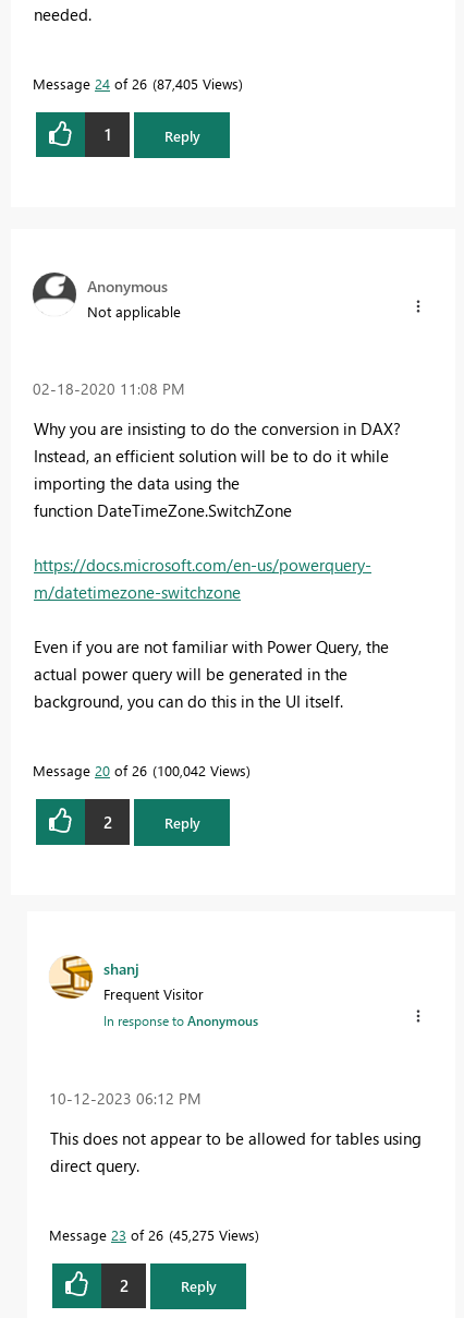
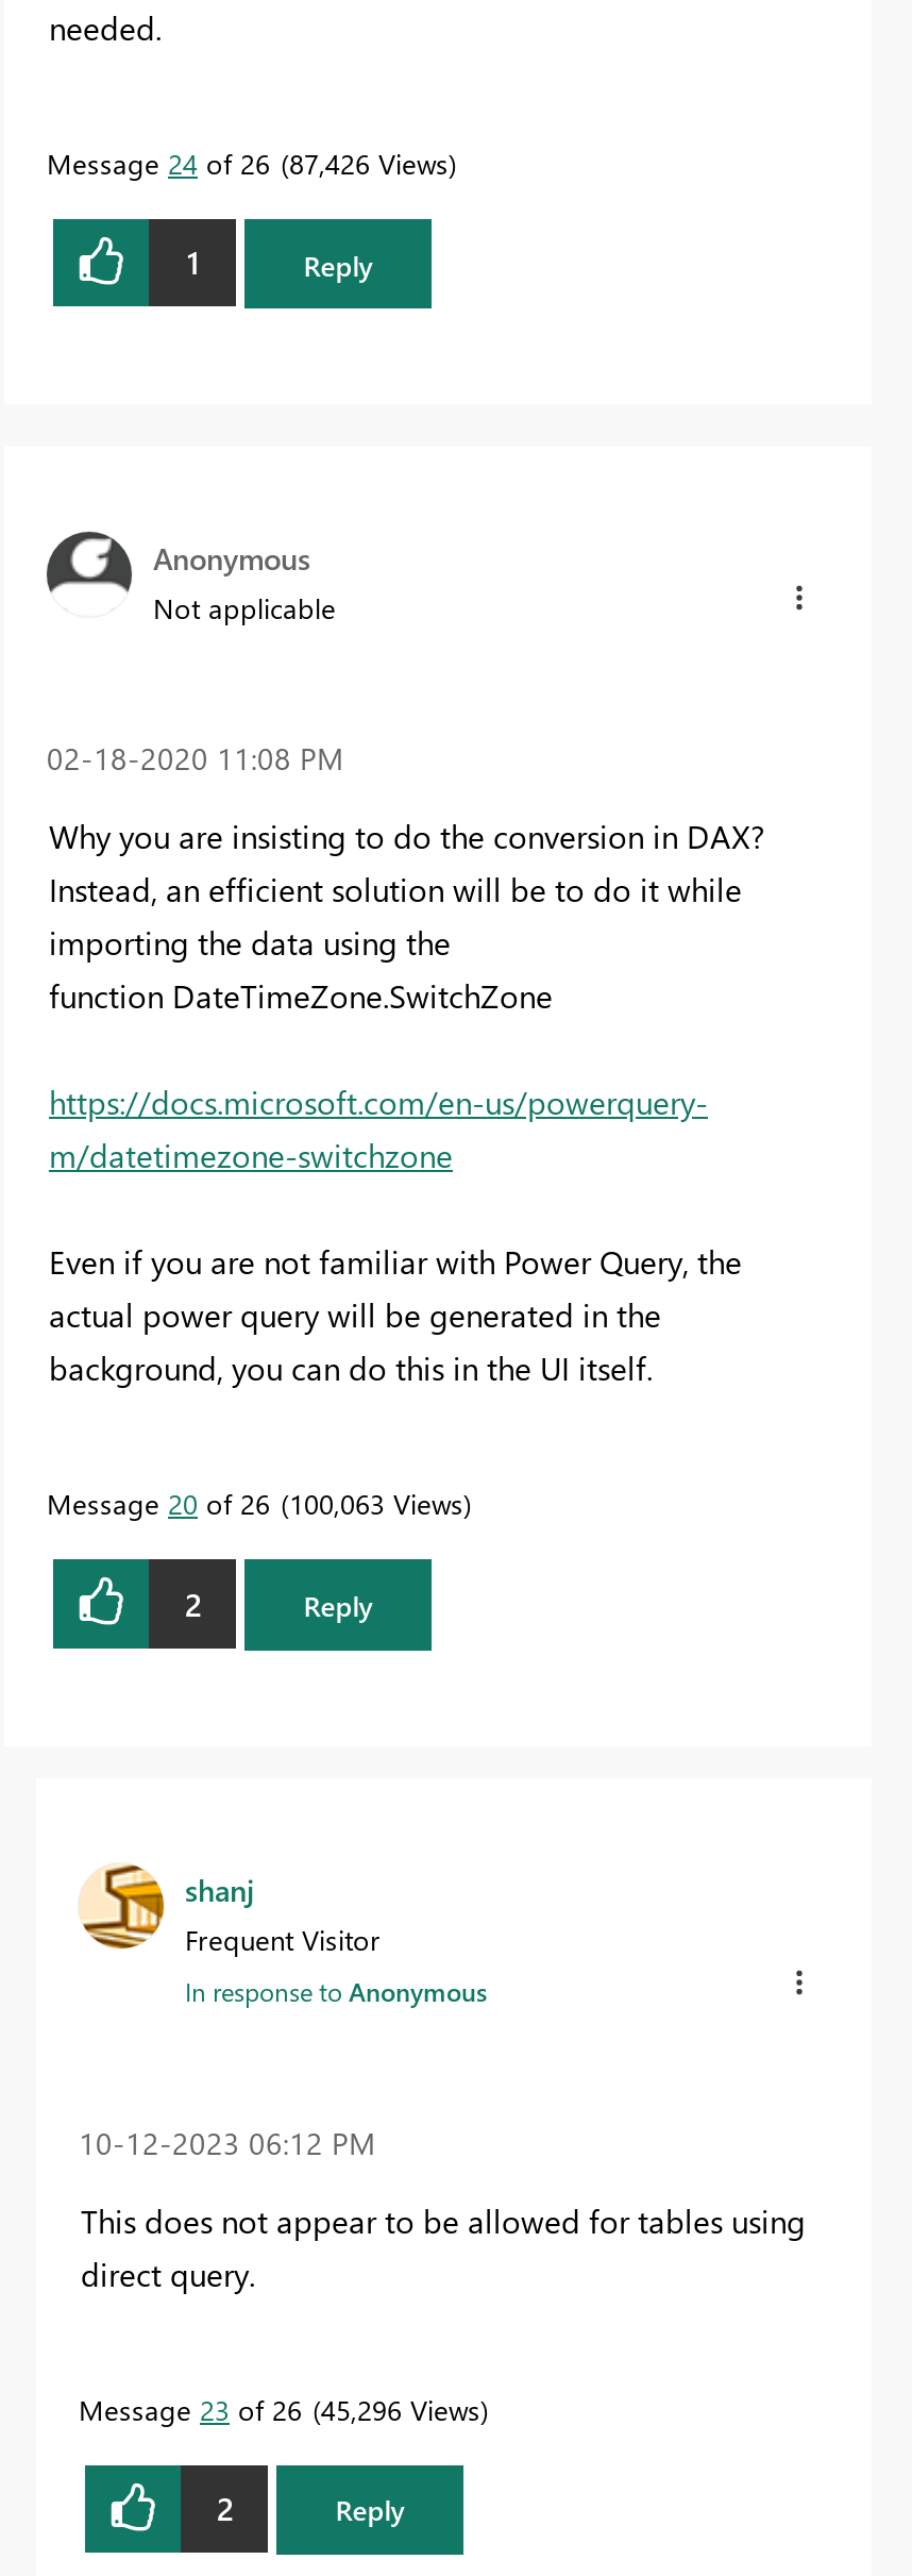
- Message 24 of 26 87,405 Views
+ Message 24 of 26 87,426 Views

- Message 20 of 26 100,042 Views
+ Message 20 of 26 100,063 Views

- Message 23 of 26 45,275 Views
+ Message 23 of 26 45,296 Views
